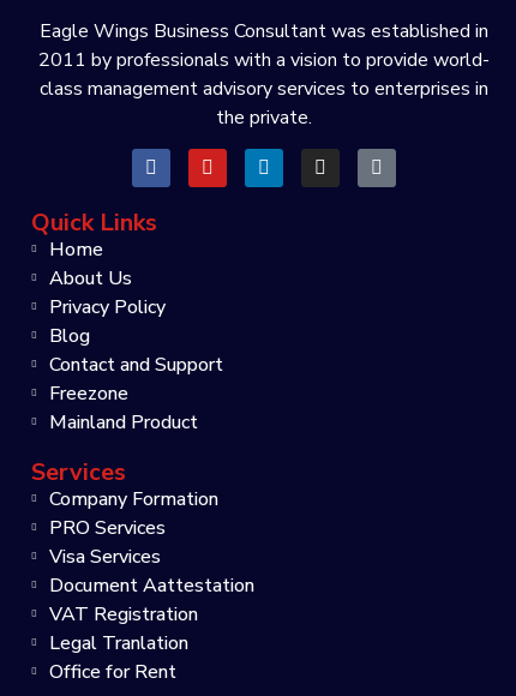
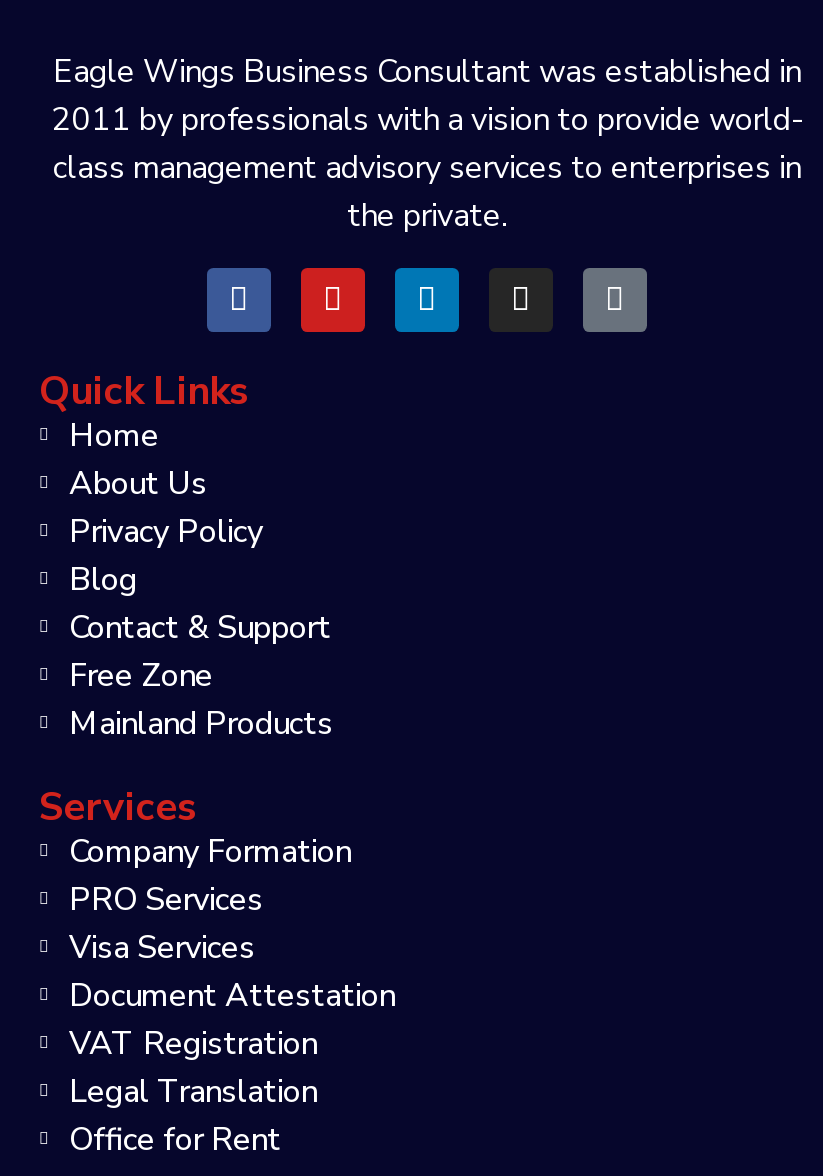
- Contact and Support
- Freezone
- Mainland Product
+ Contact & Support
+ Free Zone
+ Mainland Products

- Document Aattestation
+ Document Attestation

- Legal Tranlation
+ Legal Translation
